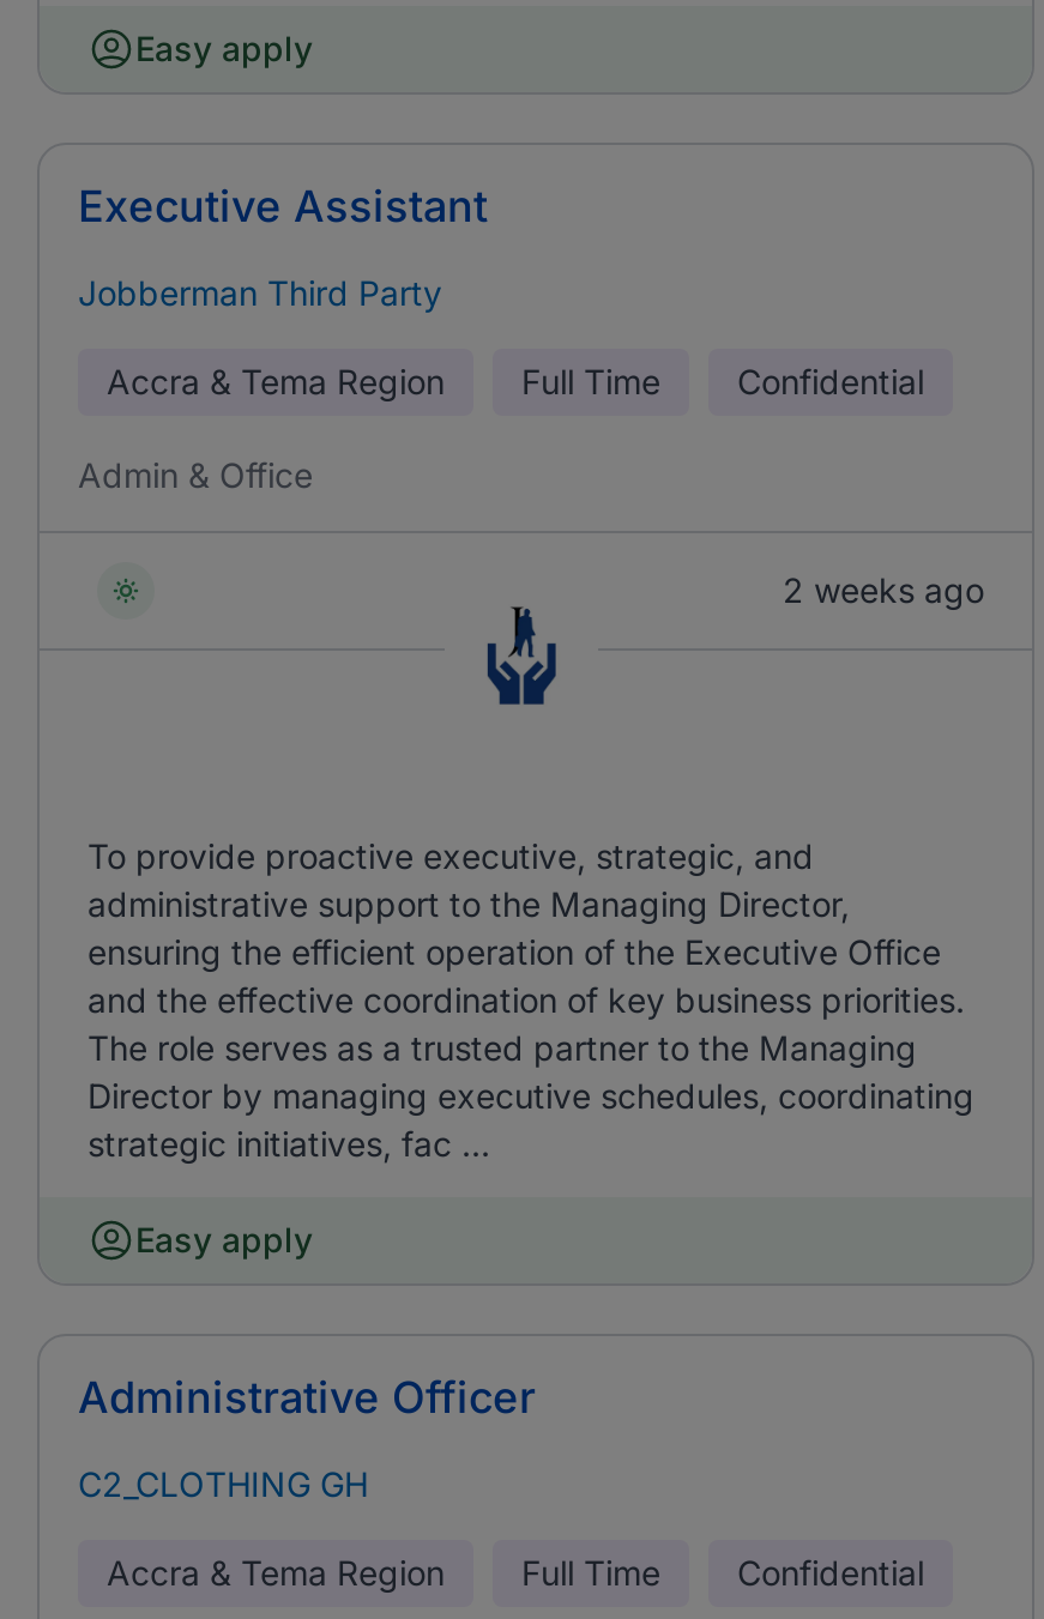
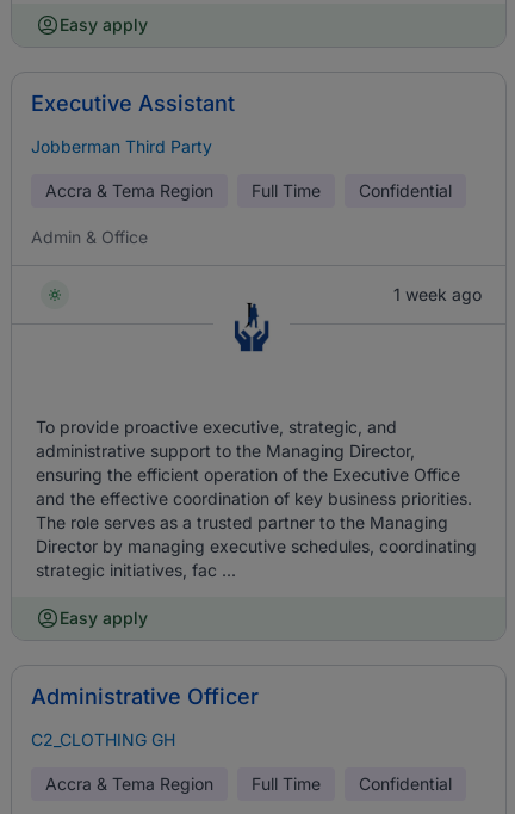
- 2 weeks ago
+ 1 week ago
